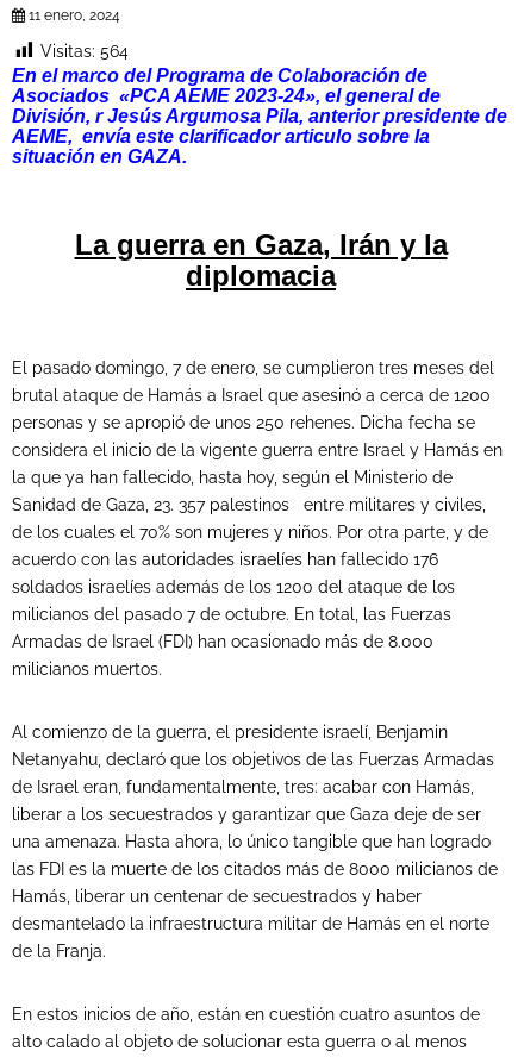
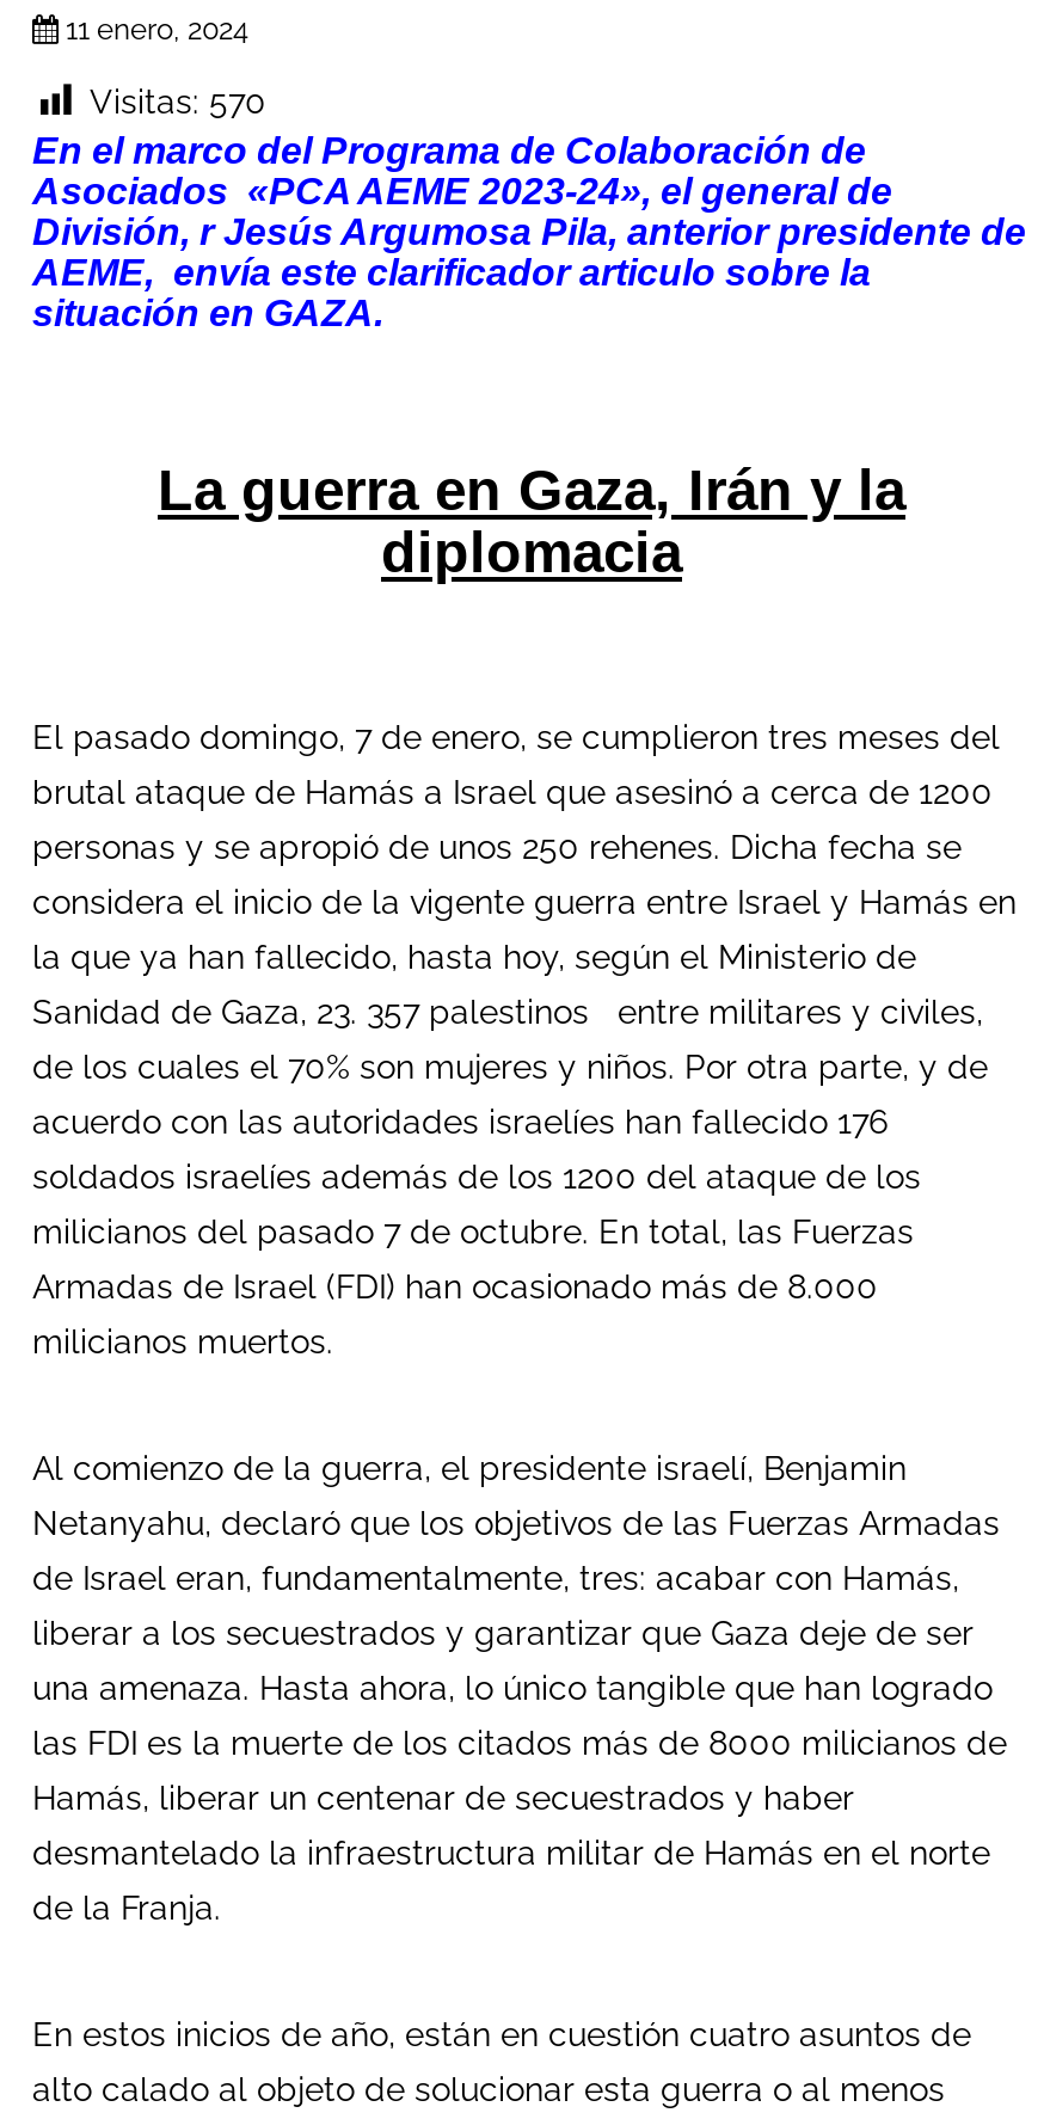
- Visitas: 564
+ Visitas: 570
